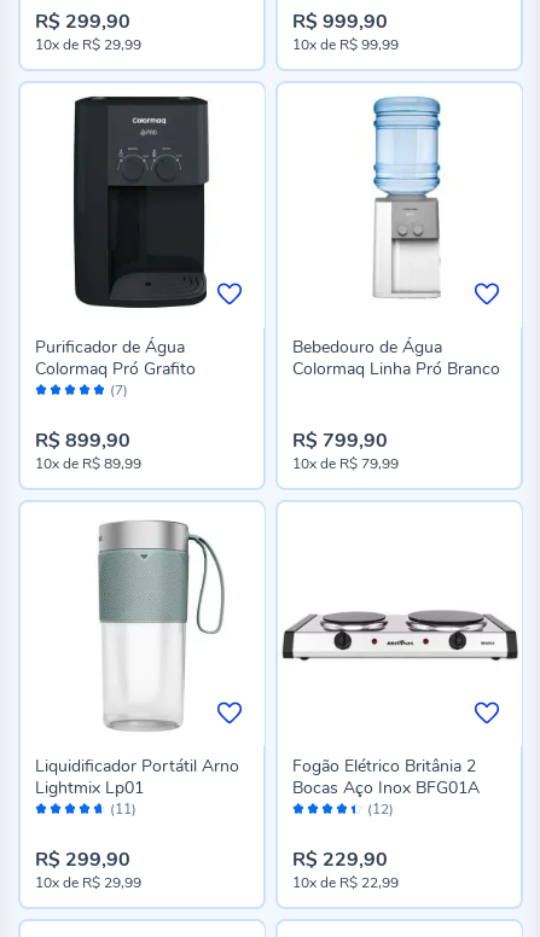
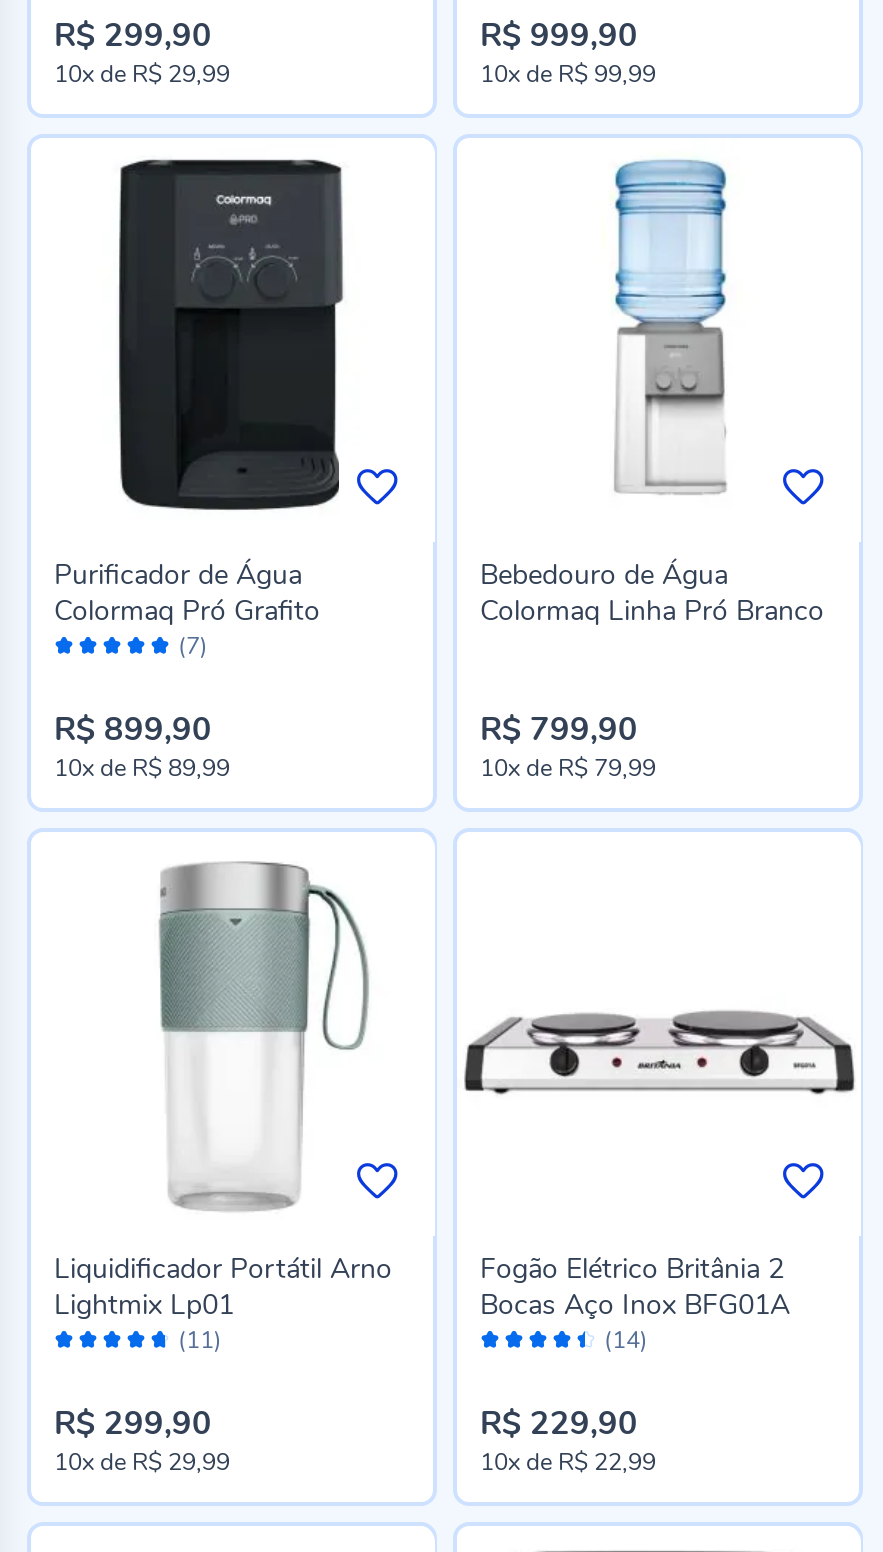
- (12)
+ (14)
